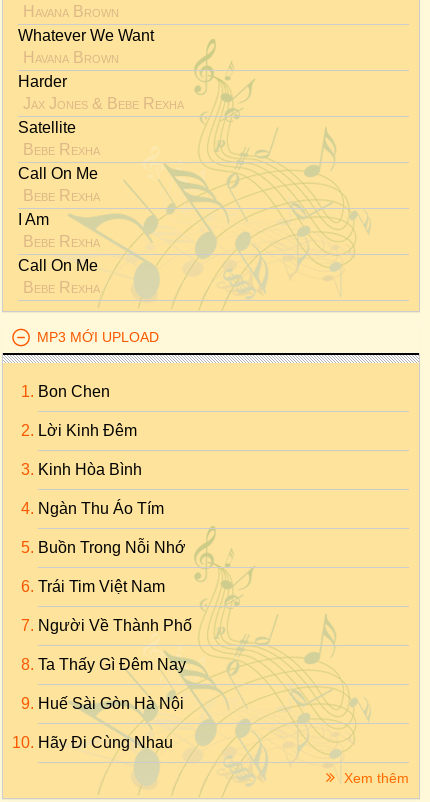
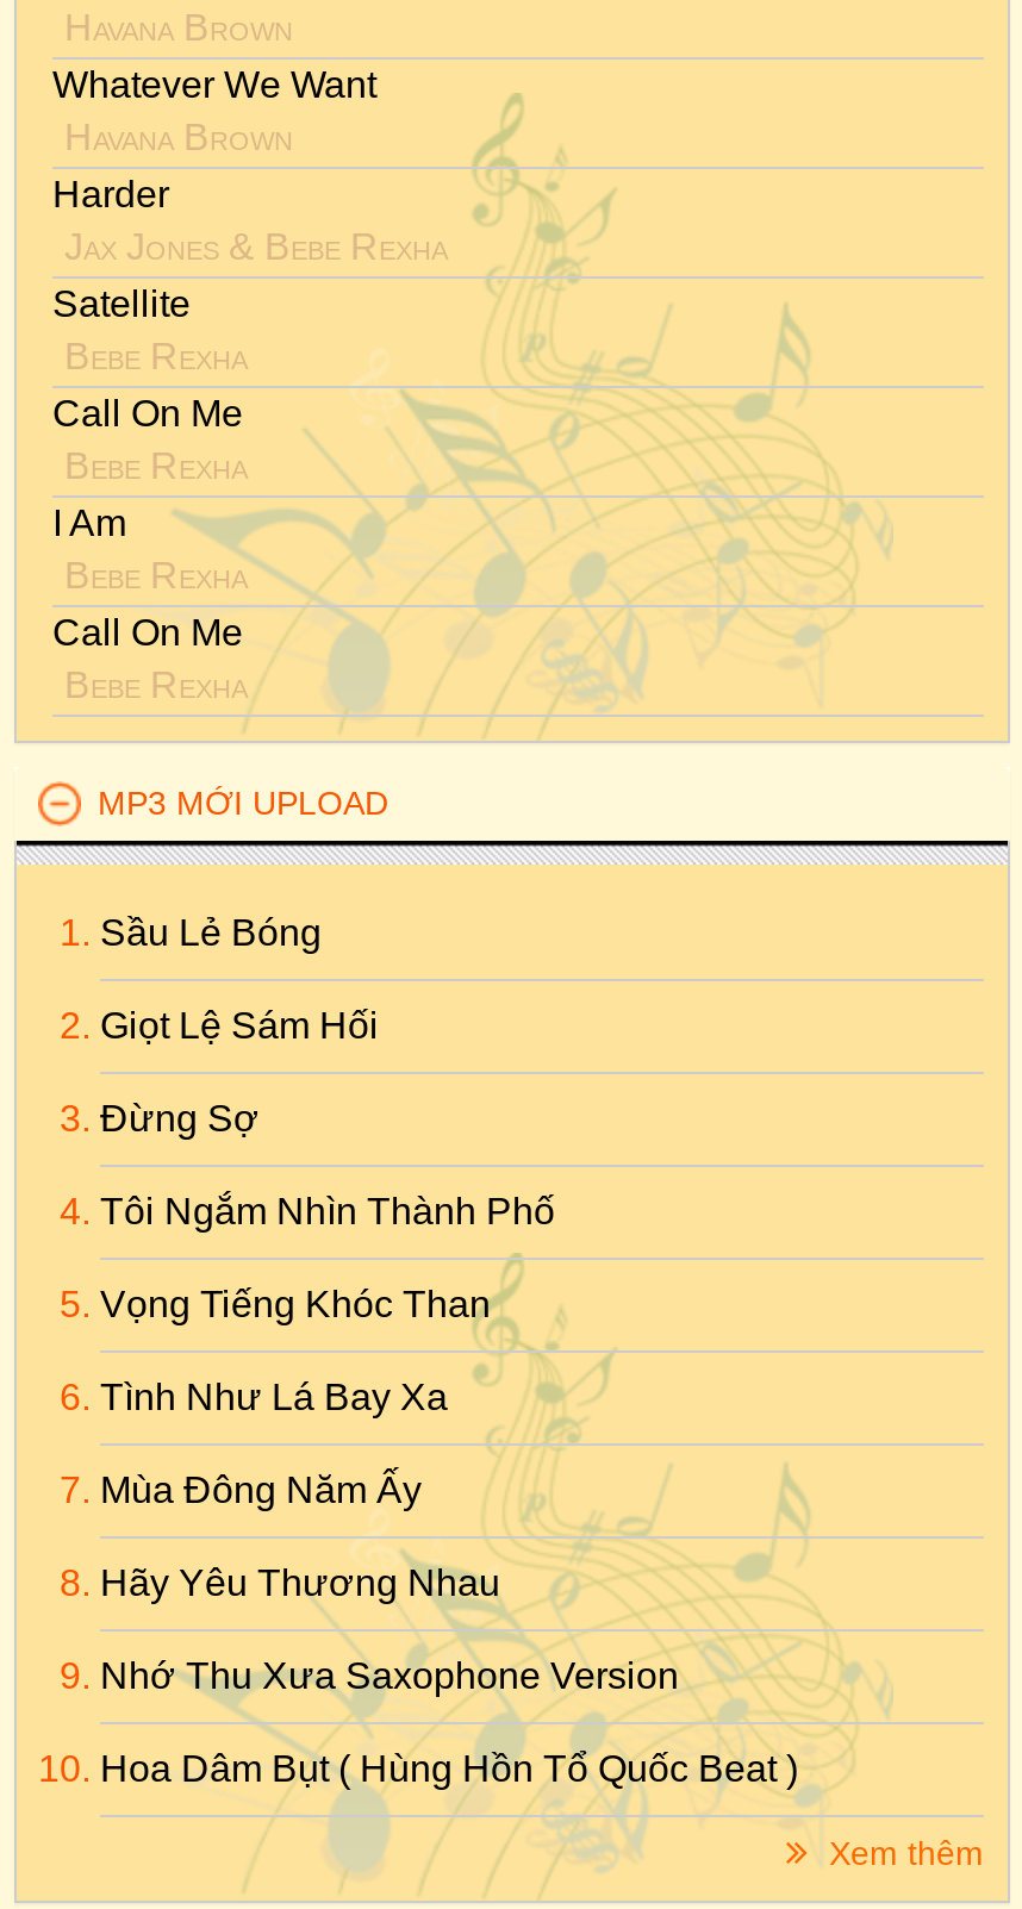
- Bon Chen
+ Sầu Lẻ Bóng

- Lời Kinh Đêm
+ Giọt Lệ Sám Hối

- Kinh Hòa Bình
+ Đừng Sợ

- Ngàn Thu Áo Tím
+ Tôi Ngắm Nhìn Thành Phố

- Buồn Trong Nỗi Nhớ
+ Vọng Tiếng Khóc Than

- Trái Tim Việt Nam
+ Tình Như Lá Bay Xa

- Người Về Thành Phố
+ Mùa Đông Năm Ấy

- Ta Thấy Gì Đêm Nay
+ Hãy Yêu Thương Nhau

- Huế Sài Gòn Hà Nội
+ Nhớ Thu Xưa Saxophone Version

- Hãy Đi Cùng Nhau
+ Hoa Dâm Bụt ( Hùng Hồn Tổ Quốc Beat )
